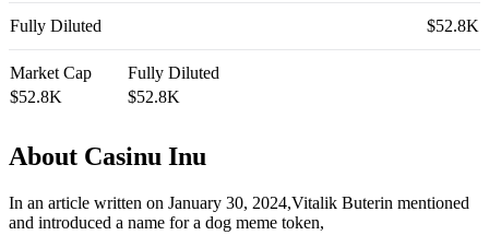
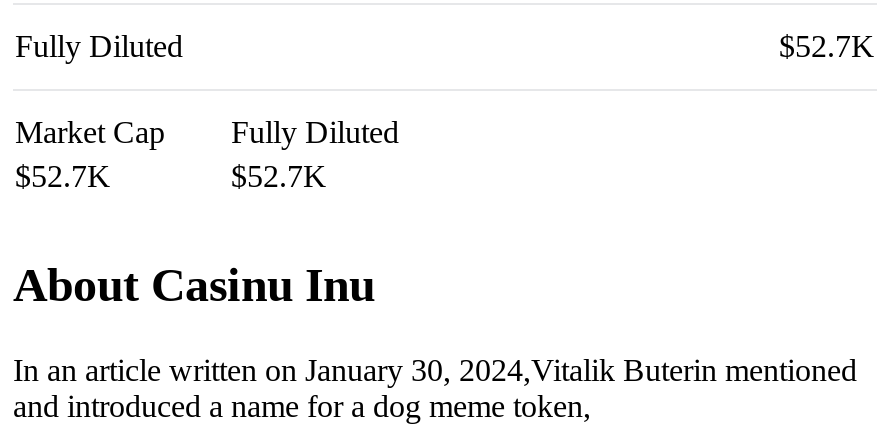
- $52.8K
+ $52.7K

- $52.8K
- $52.8K
+ $52.7K
+ $52.7K
